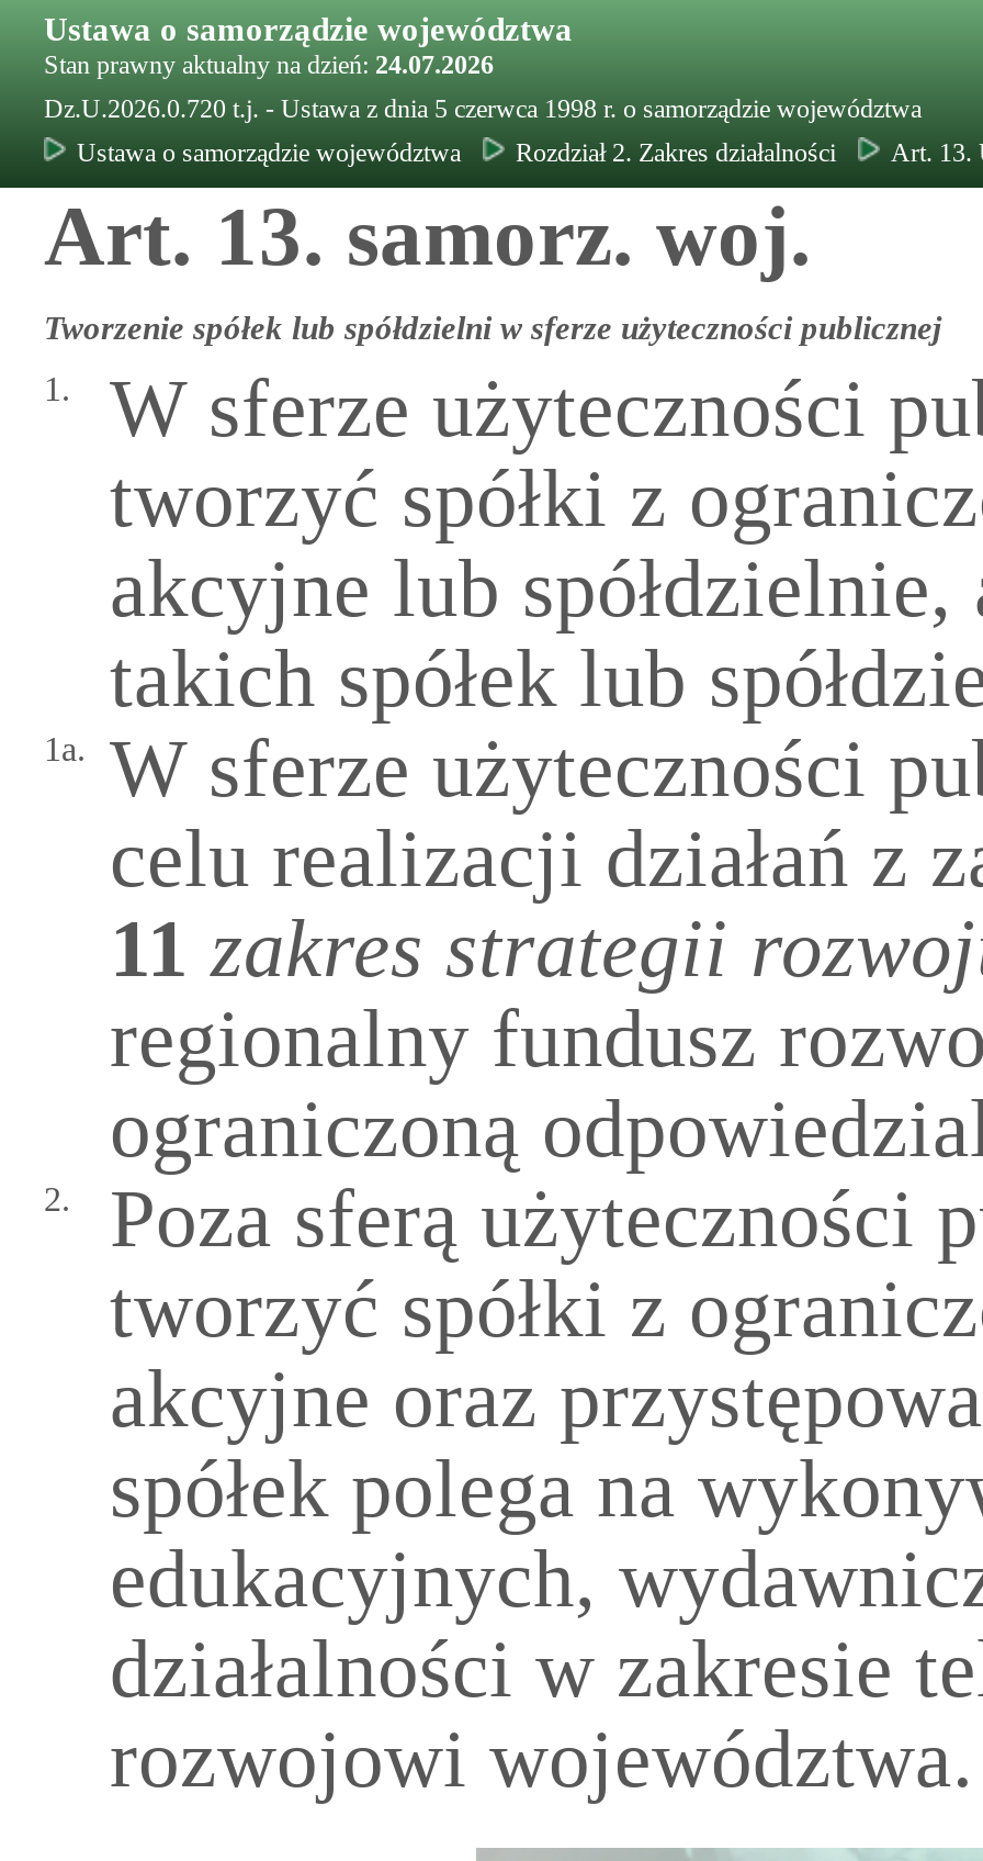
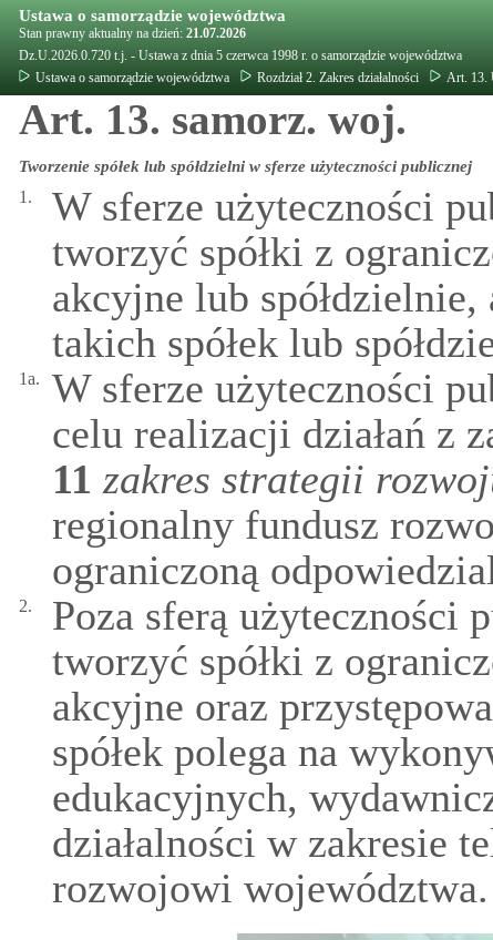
- Stan prawny aktualny na dzień: 24.07.2026
+ Stan prawny aktualny na dzień: 21.07.2026
